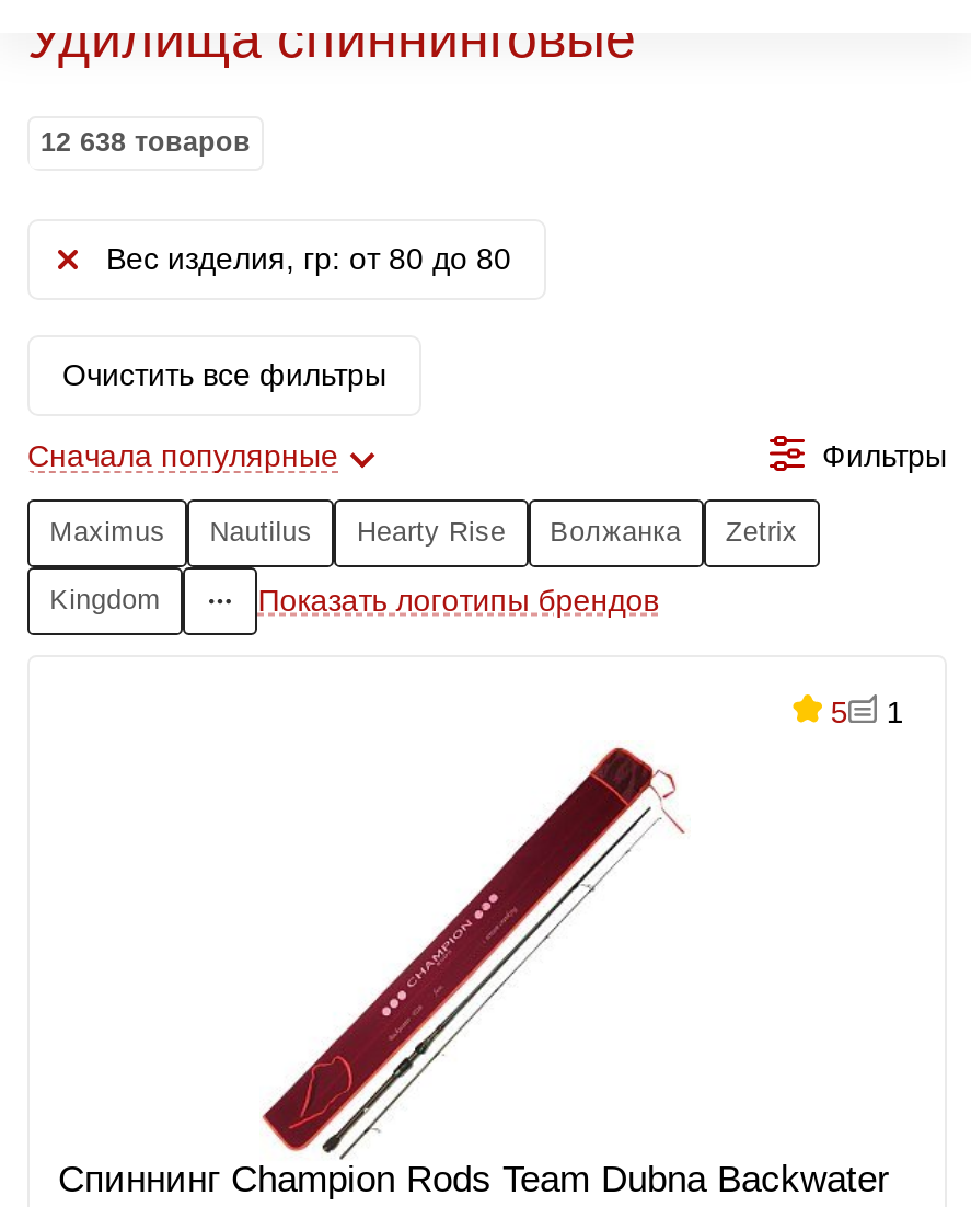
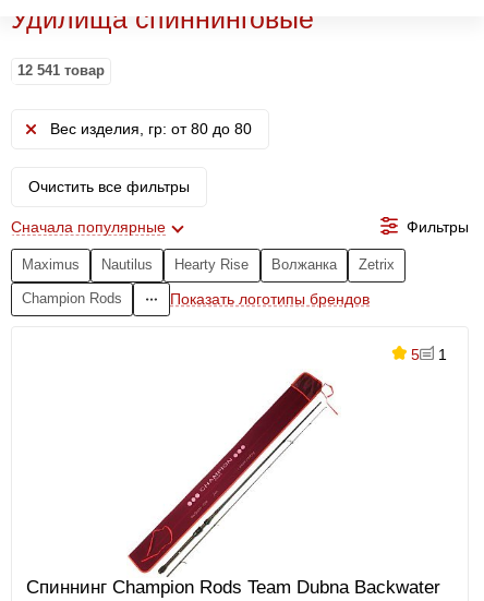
- 12 638 товаров
+ 12 541 товар

- Kingdom
+ Champion Rods
